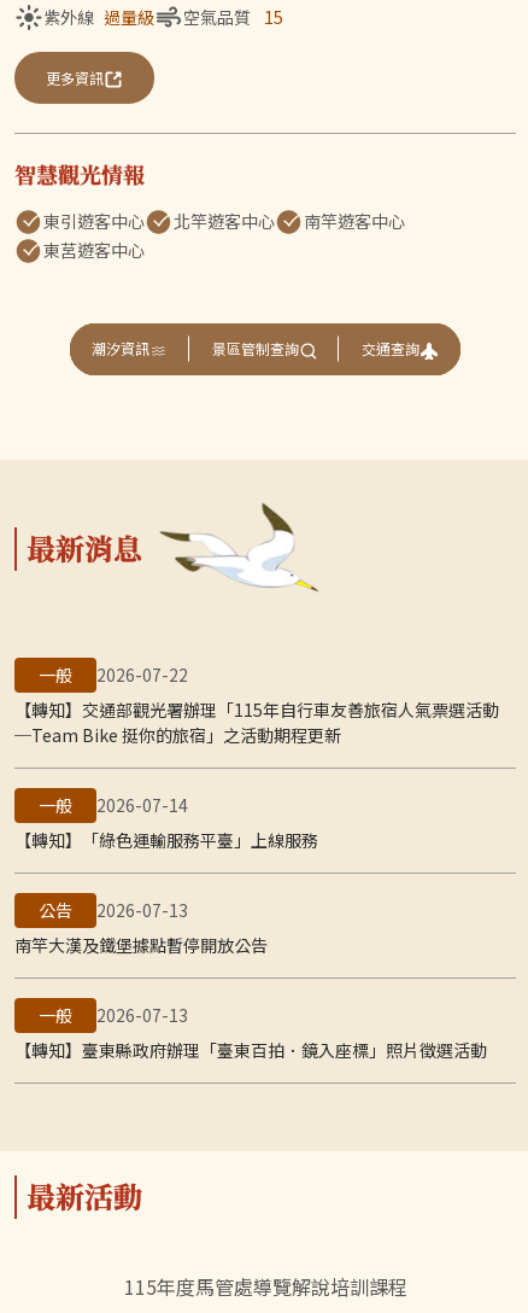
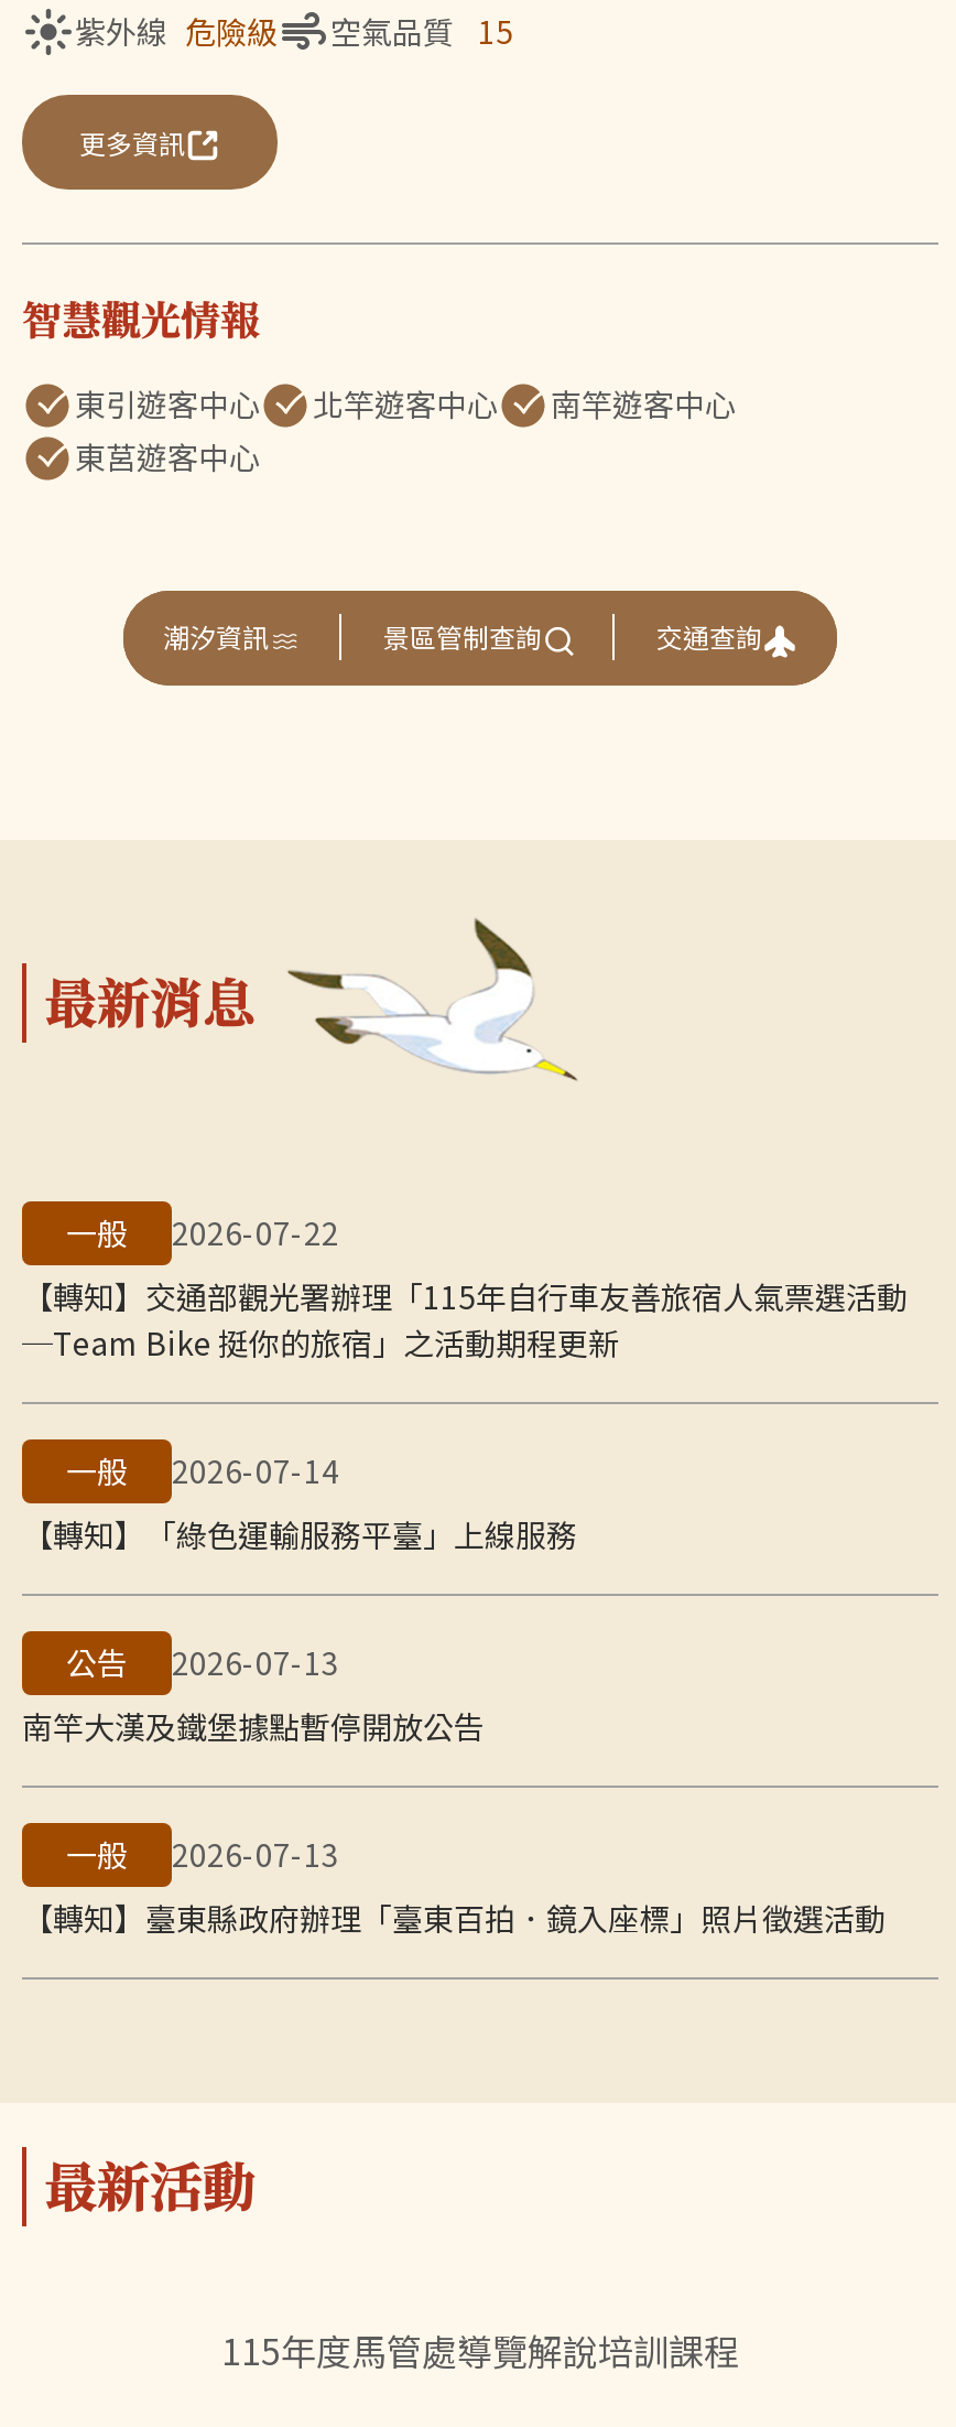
- 紫外線 過量級
+ 紫外線 危險級
